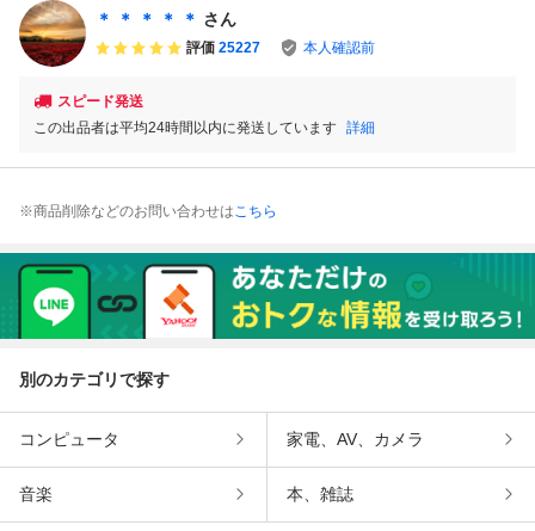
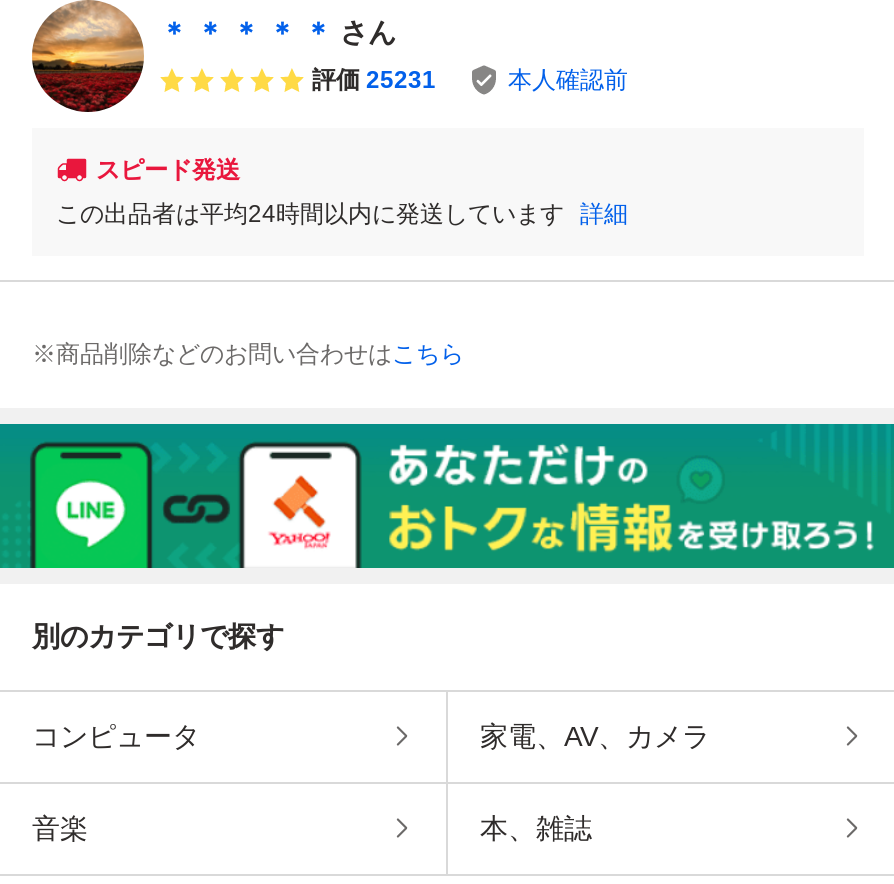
- 評価 25227
+ 評価 25231
